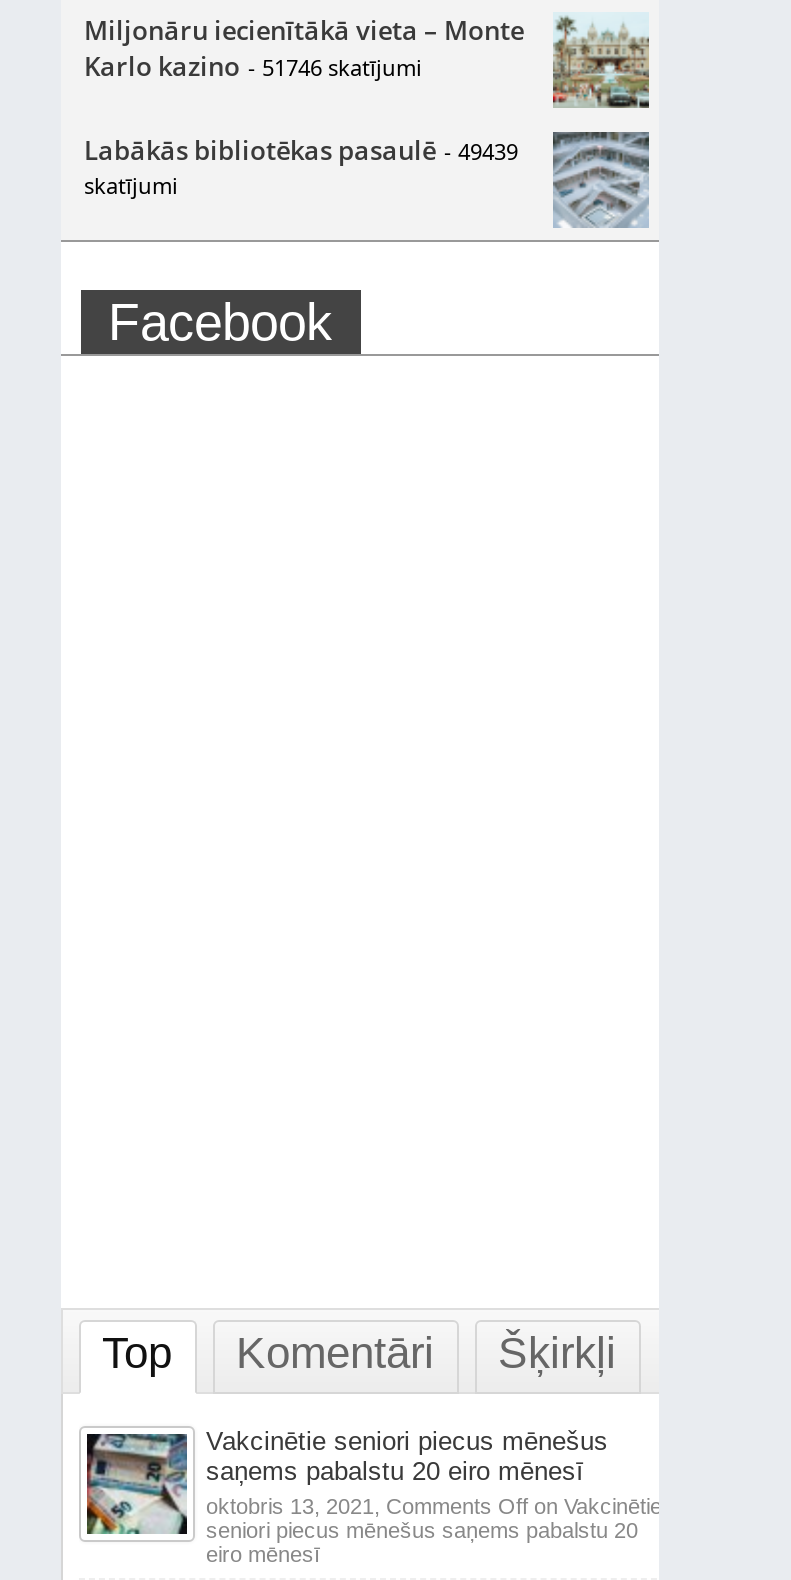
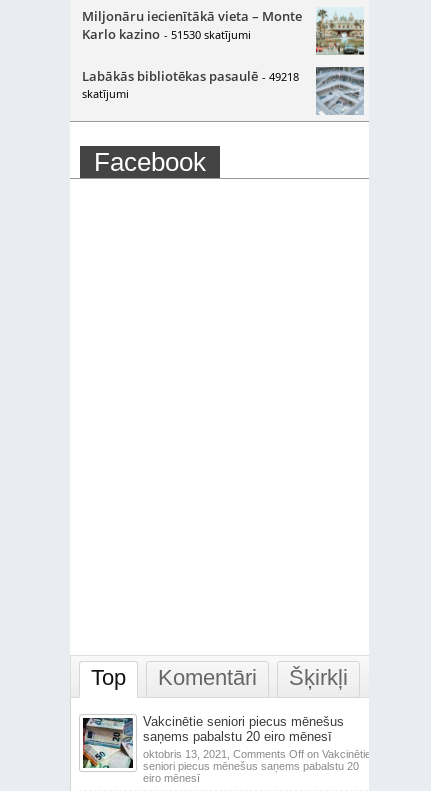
- Karlo kazino - 51746 skatījumi
+ Karlo kazino - 51530 skatījumi

- Labākās bibliotēkas pasaulē - 49439
+ Labākās bibliotēkas pasaulē - 49218
